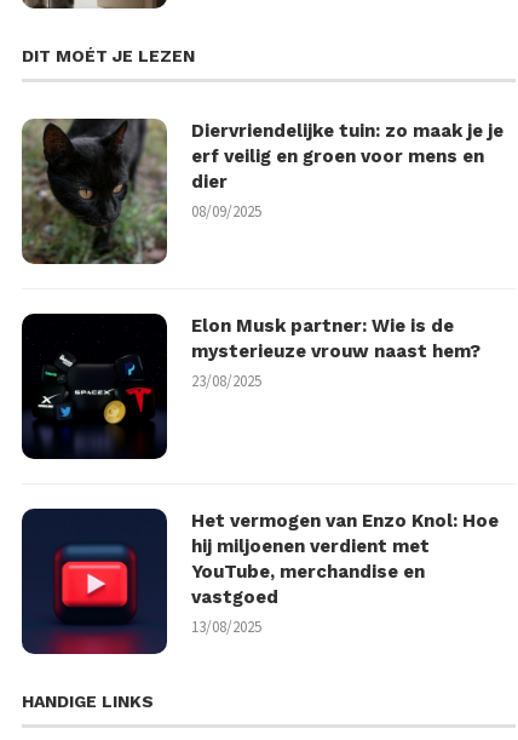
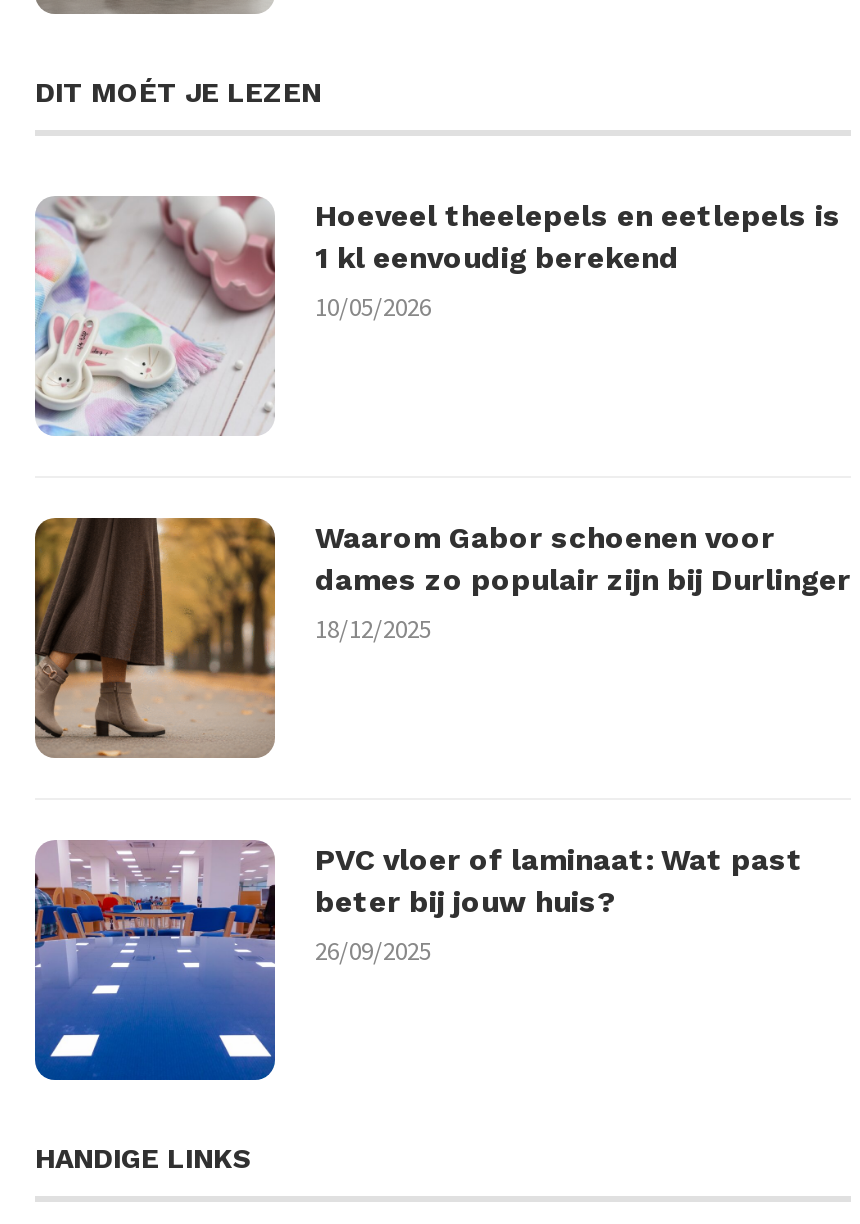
- [image]
- Diervriendelijke tuin: zo maak je je
- erf veilig en groen voor mens en
- dier
- 08/09/2025
+ [image]
+ Hoeveel theelepels en eetlepels is
+ 1 kl eenvoudig berekend
+ 10/05/2026

- [image]
- Elon Musk partner: Wie is de
- mysterieuze vrouw naast hem?
- 23/08/2025
+ [image]
+ Waarom Gabor schoenen voor
+ dames zo populair zijn bij Durlinger
+ 18/12/2025

- [image]
- Het vermogen van Enzo Knol: Hoe
- hij miljoenen verdient met
- YouTube, merchandise en
- vastgoed
- 13/08/2025
+ [image]
+ PVC vloer of laminaat: Wat past
+ beter bij jouw huis?
+ 26/09/2025
